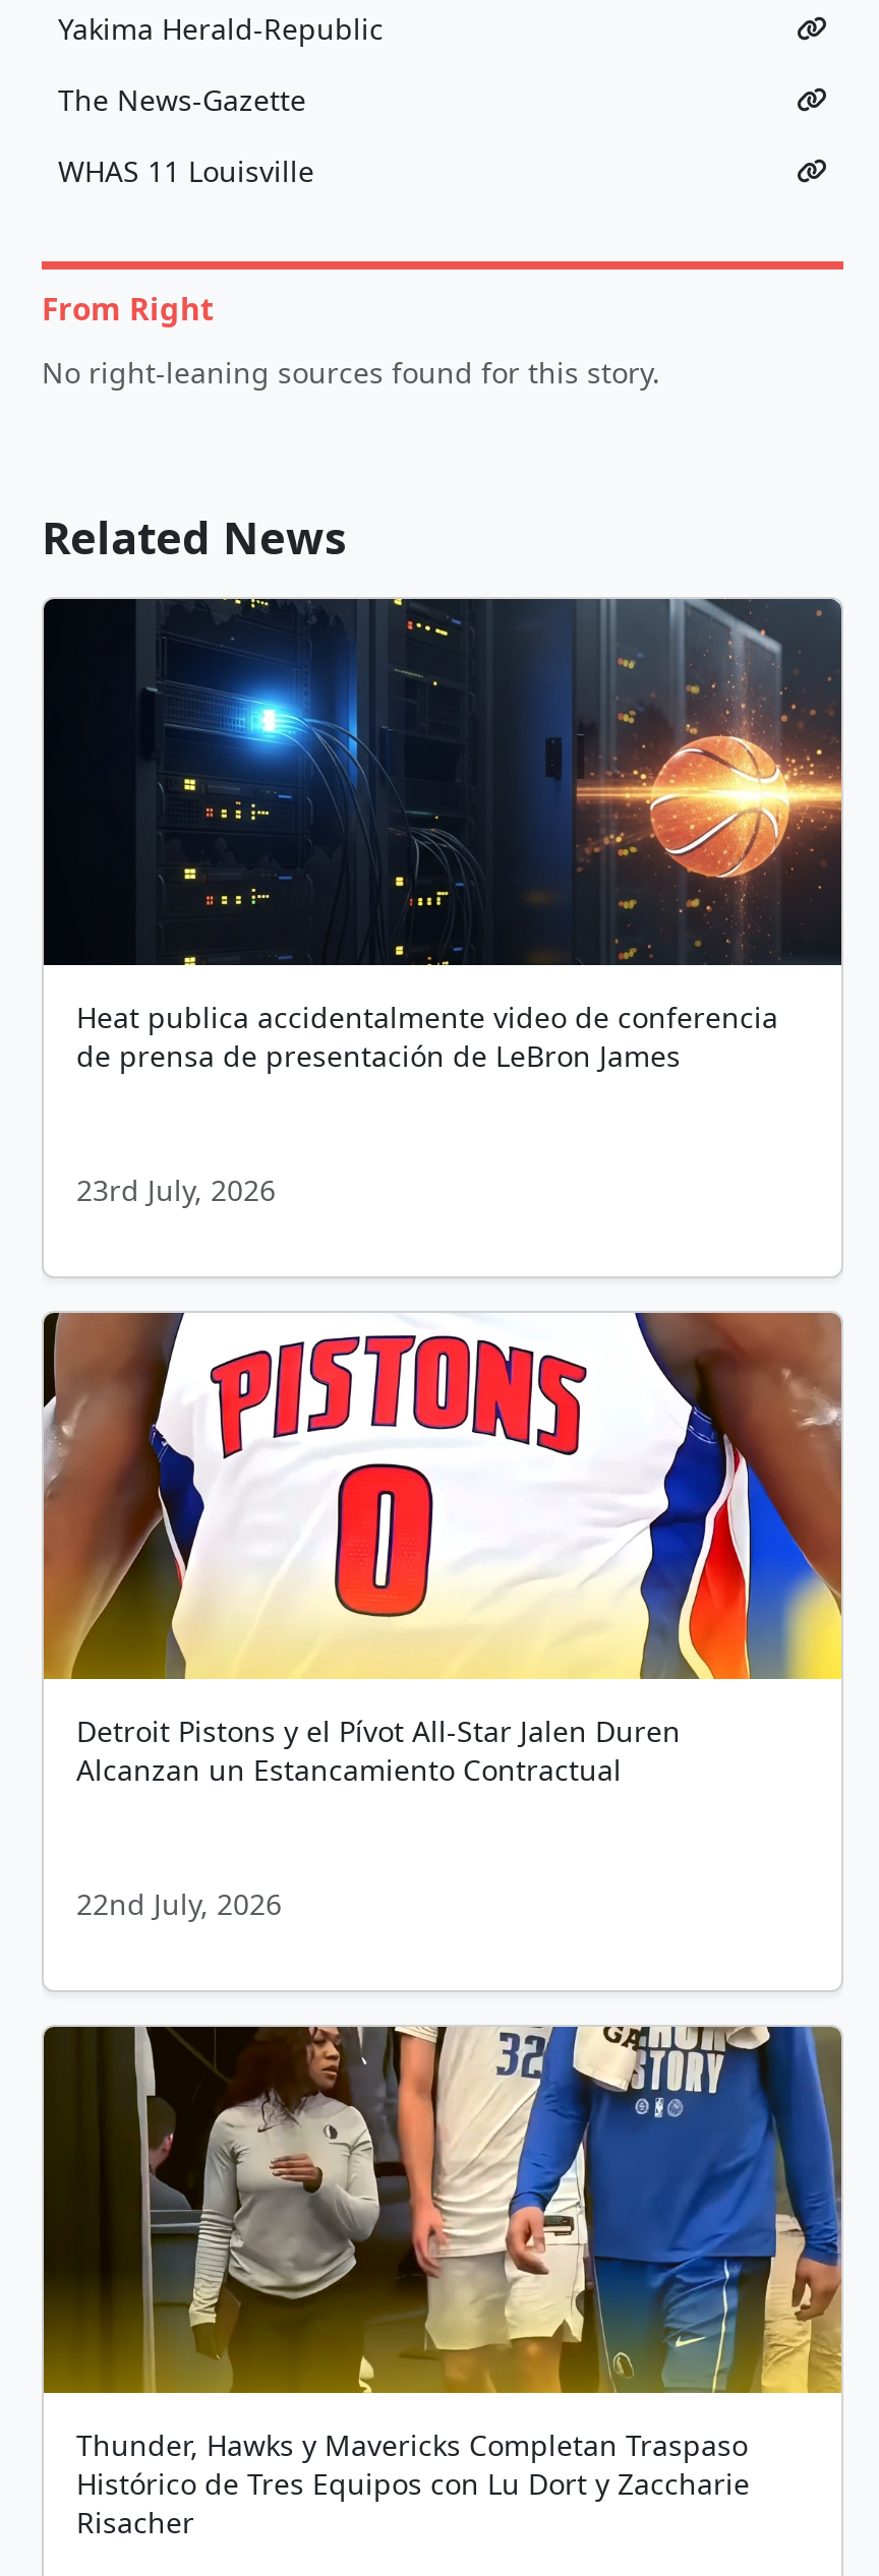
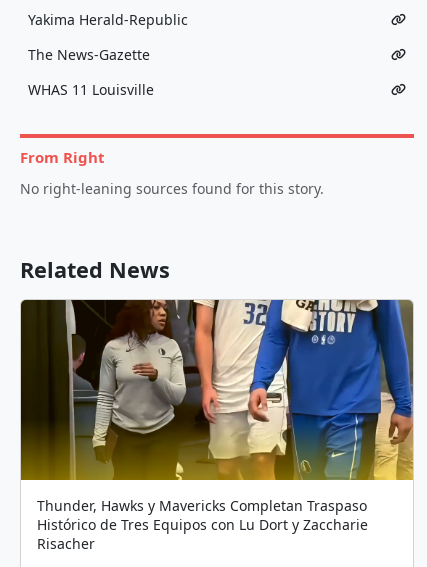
- [image]
- Heat publica accidentalmente video de conferencia
- de prensa de presentación de LeBron James
- 23rd July, 2026

- [image]
- Detroit Pistons y el Pívot All-Star Jalen Duren
- Alcanzan un Estancamiento Contractual
- 22nd July, 2026
